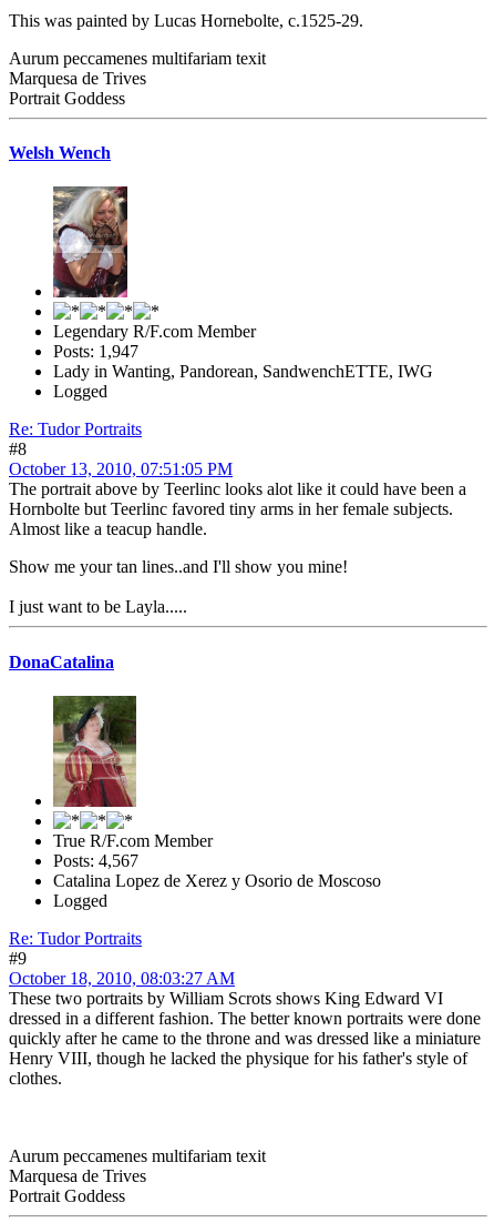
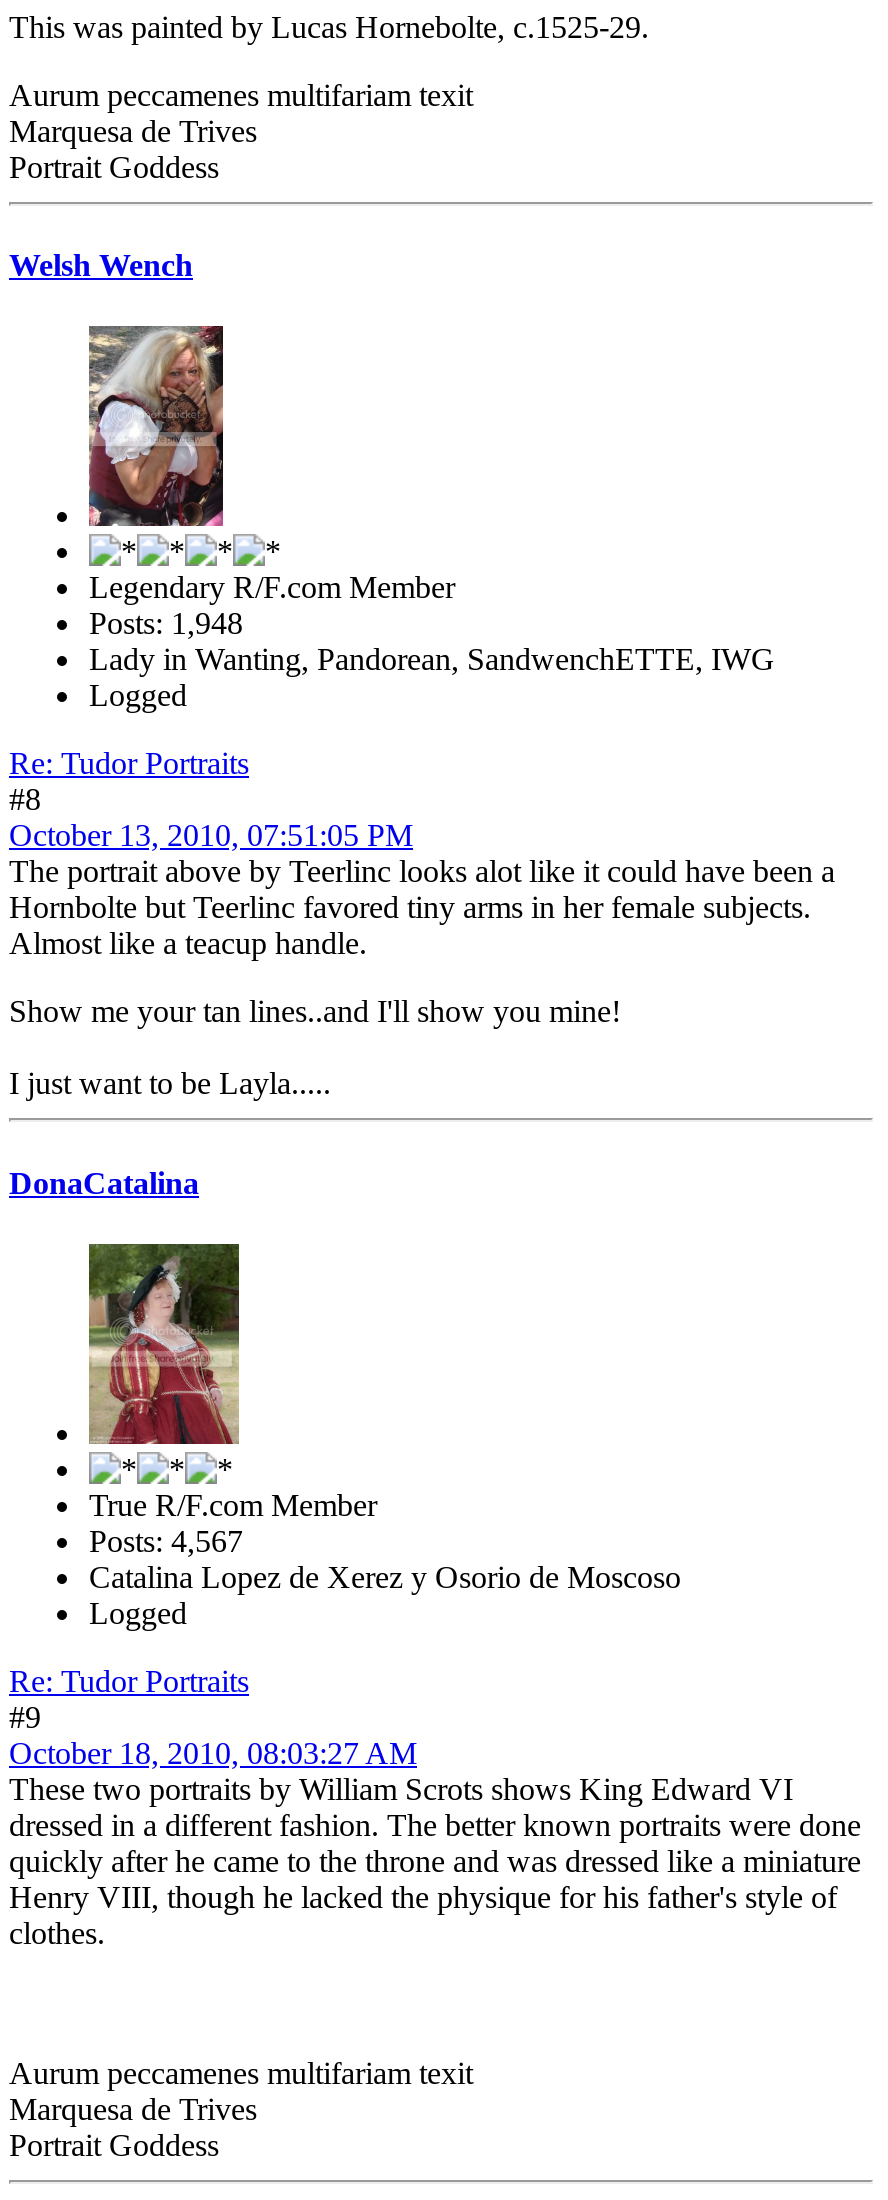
- Posts: 1,947
+ Posts: 1,948
